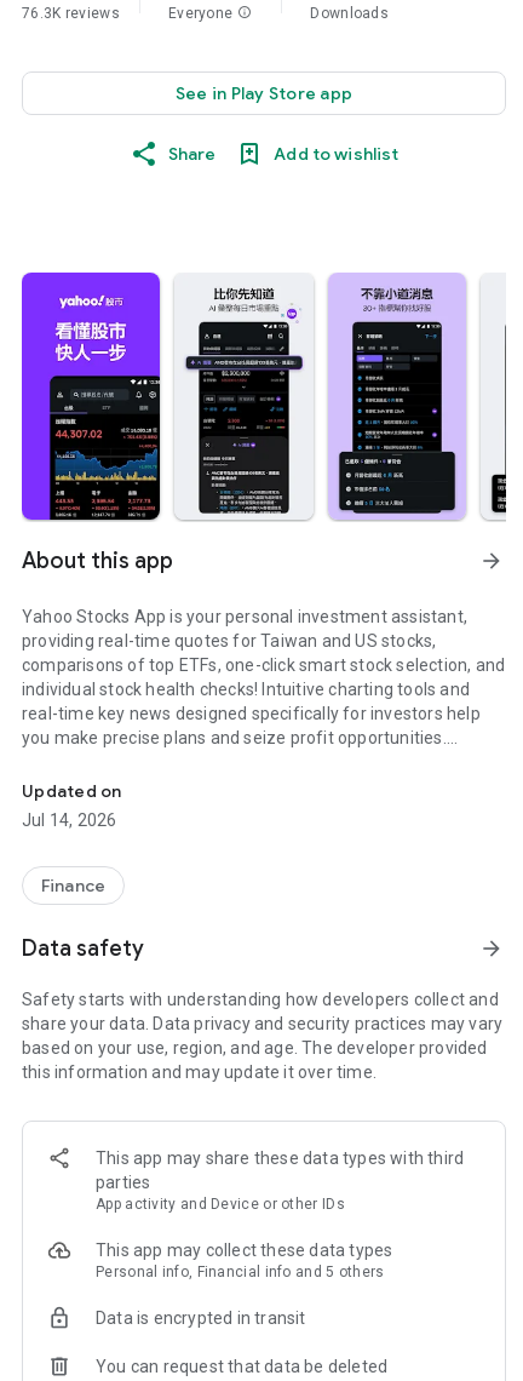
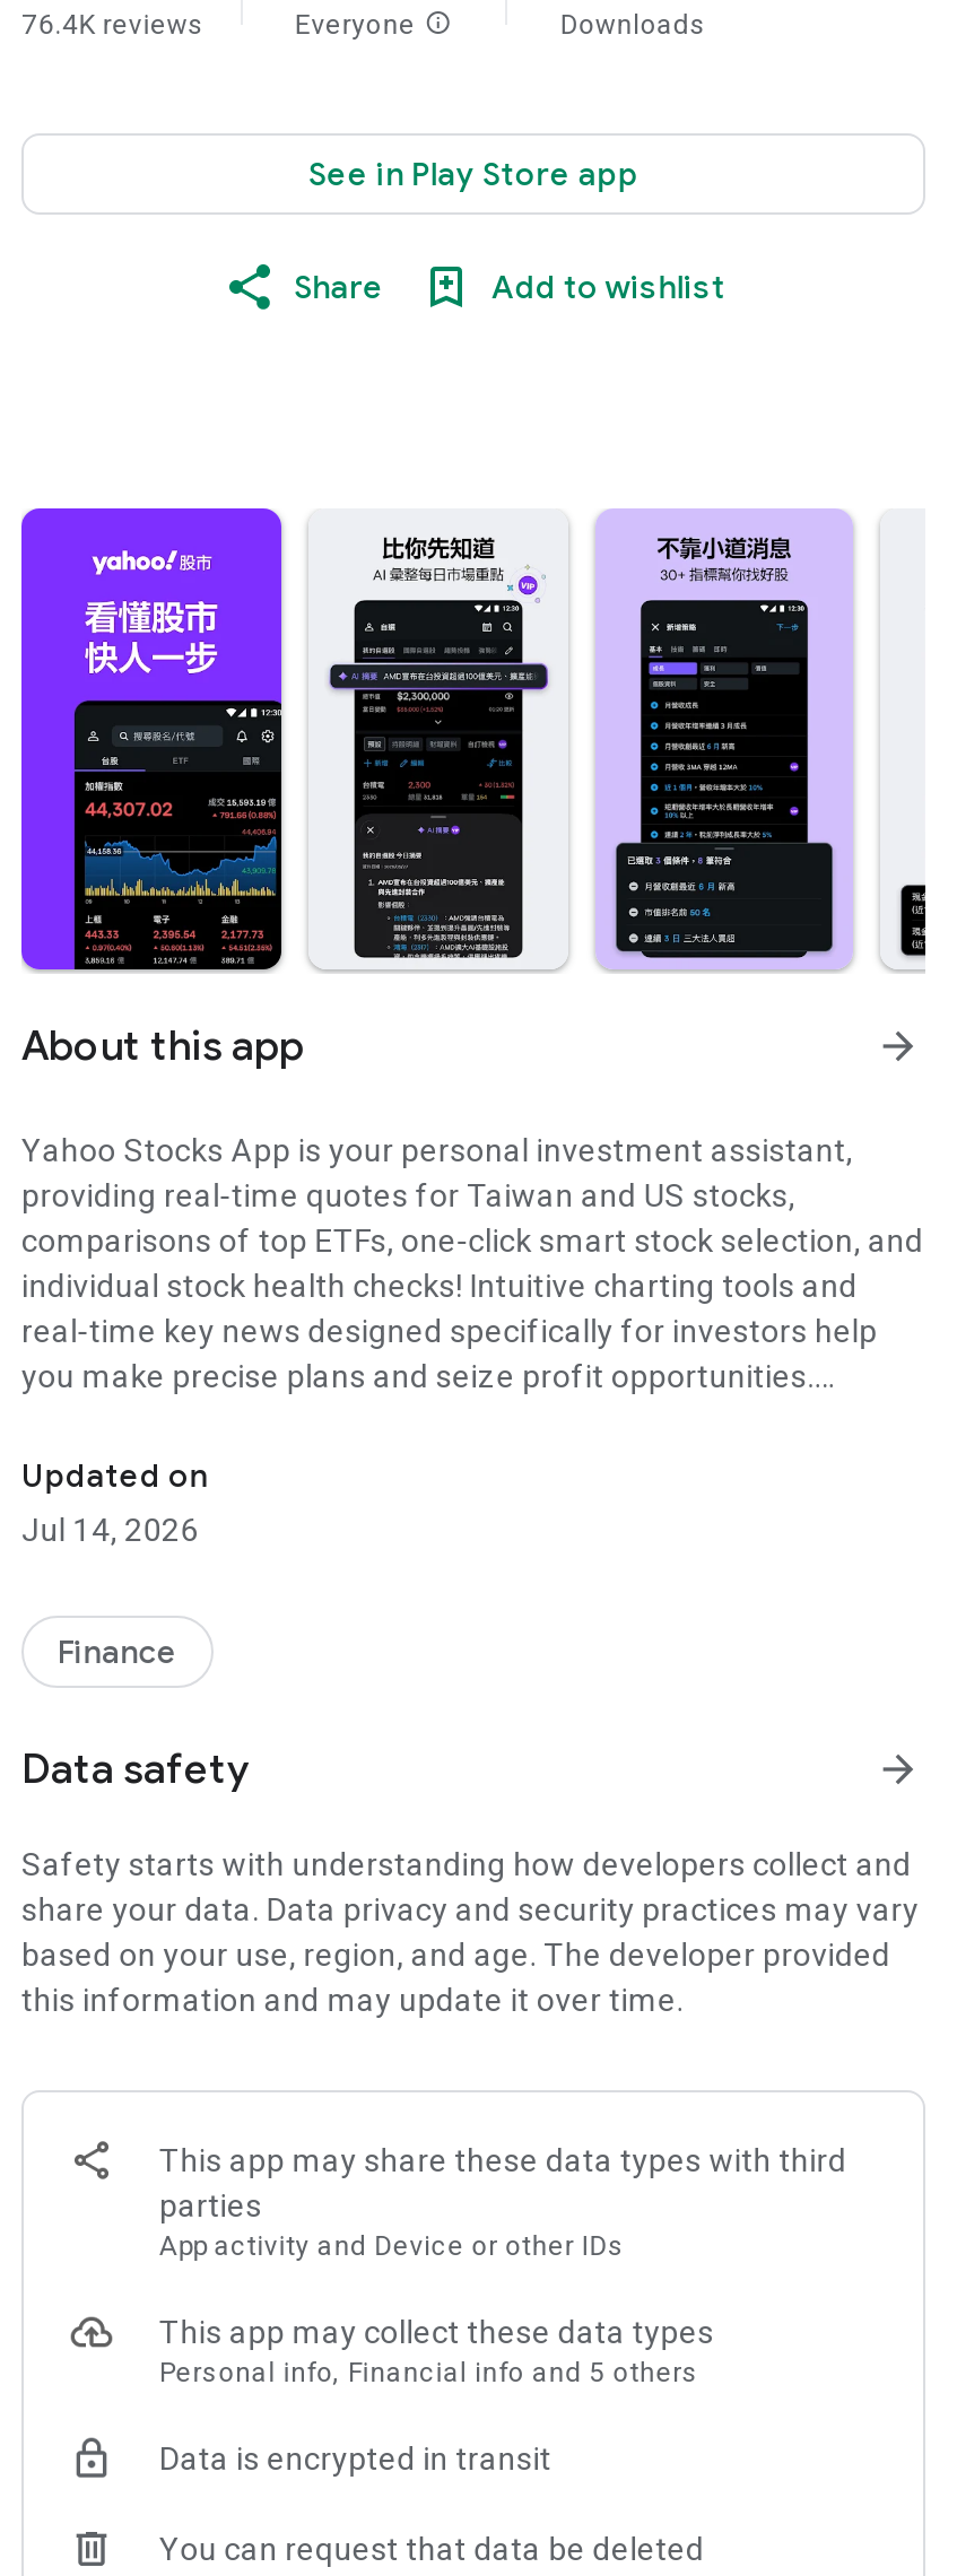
- 76.3K reviews
+ 76.4K reviews
